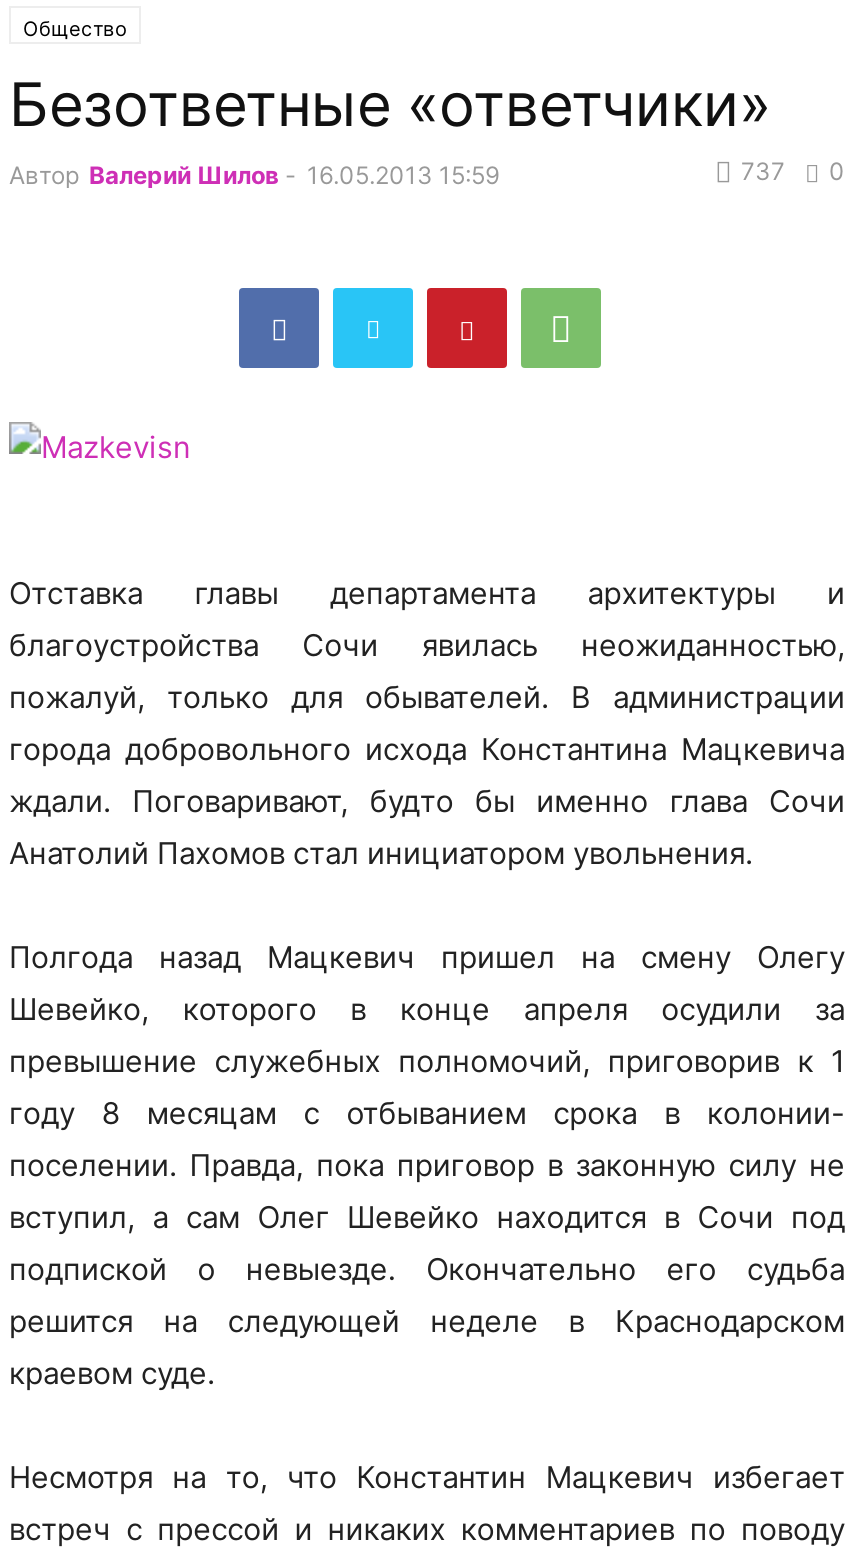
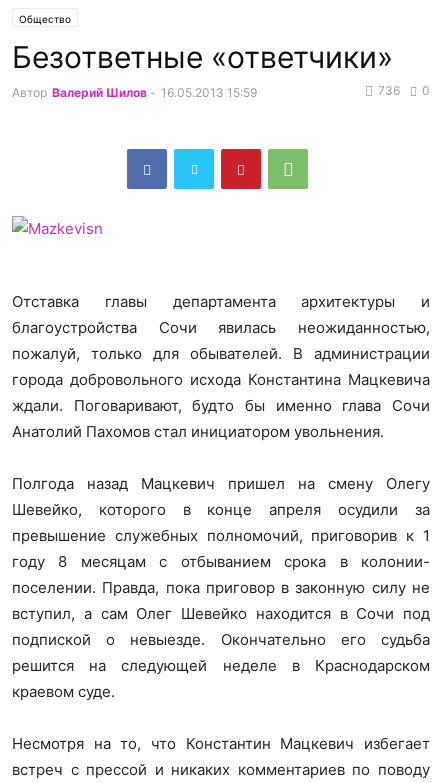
- 737 0
+ 736 0
